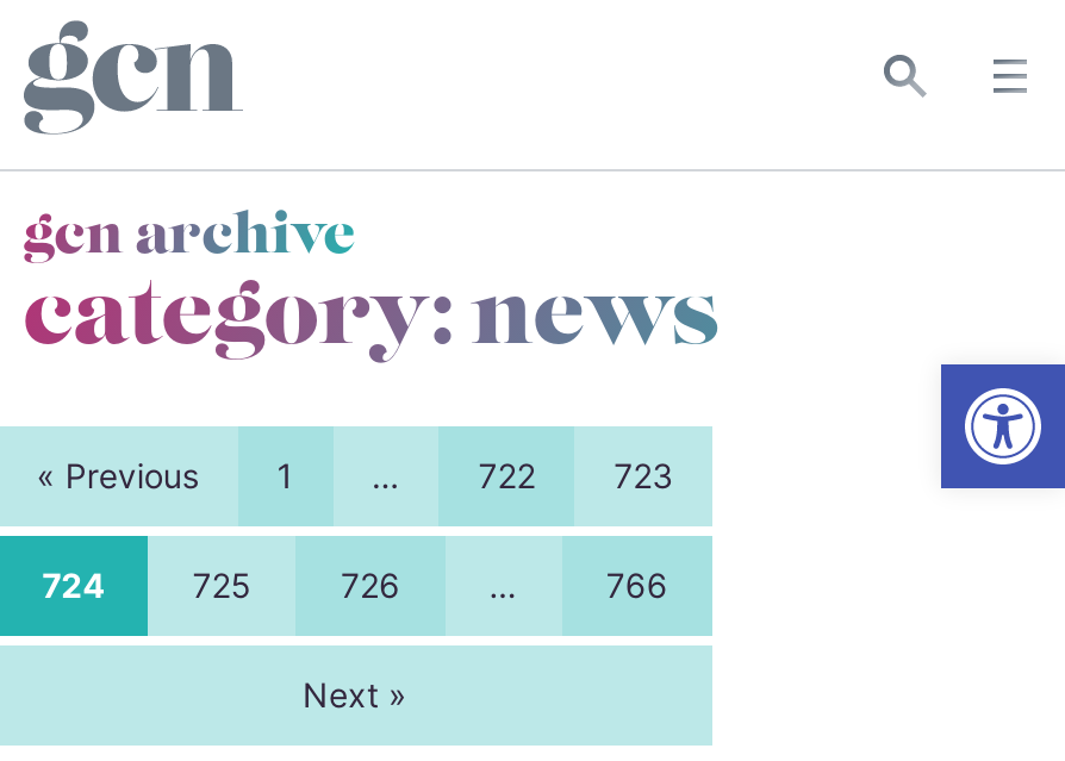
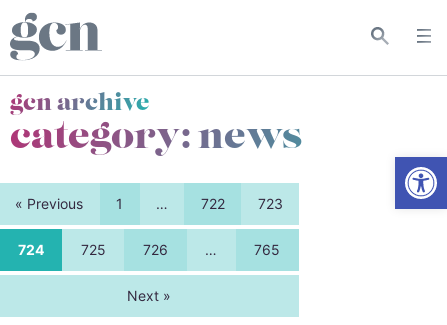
- 766
+ 765
